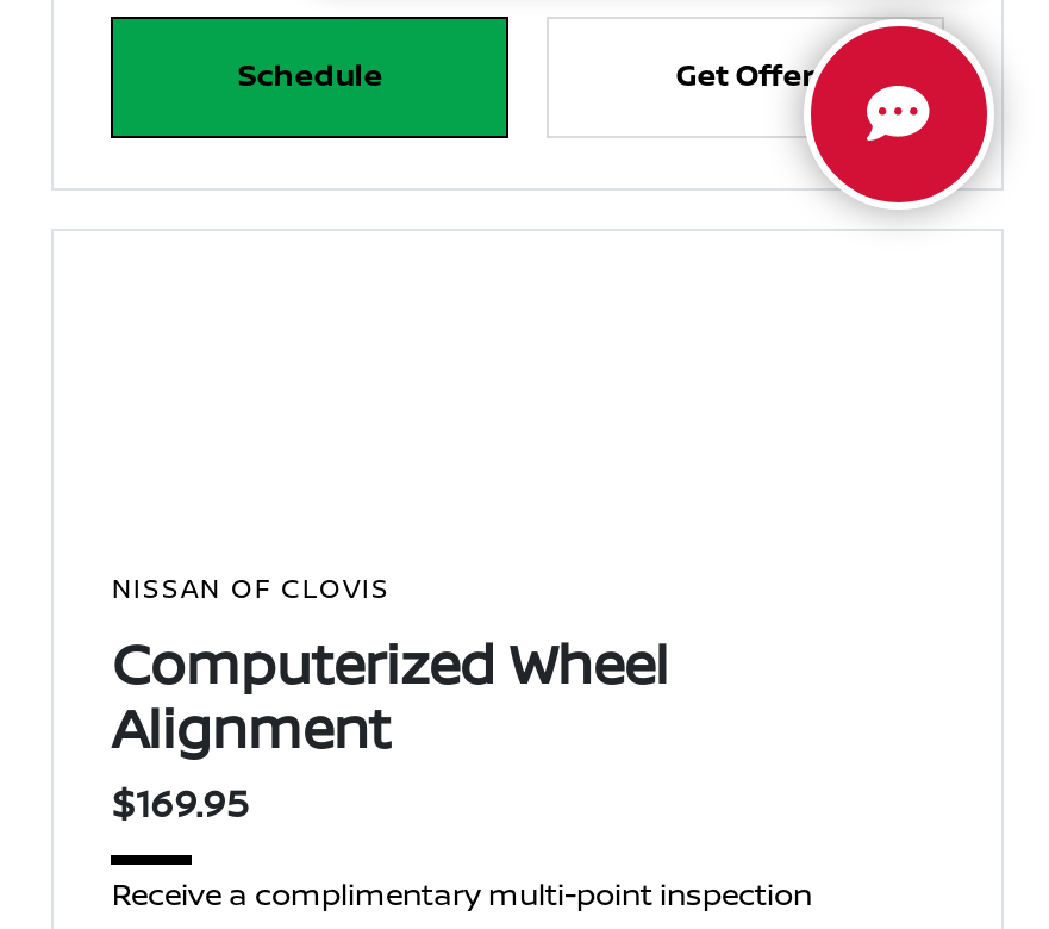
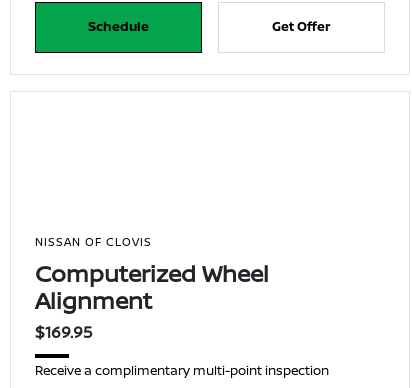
- [image]
